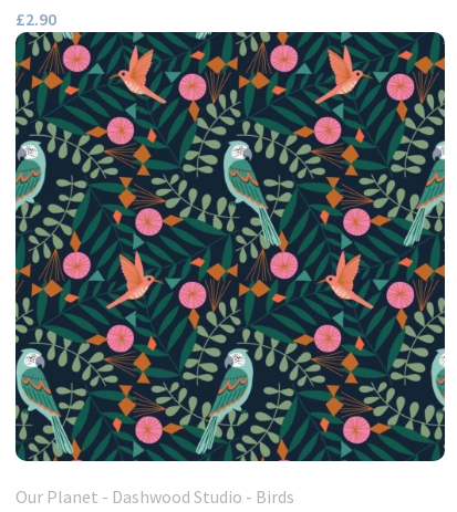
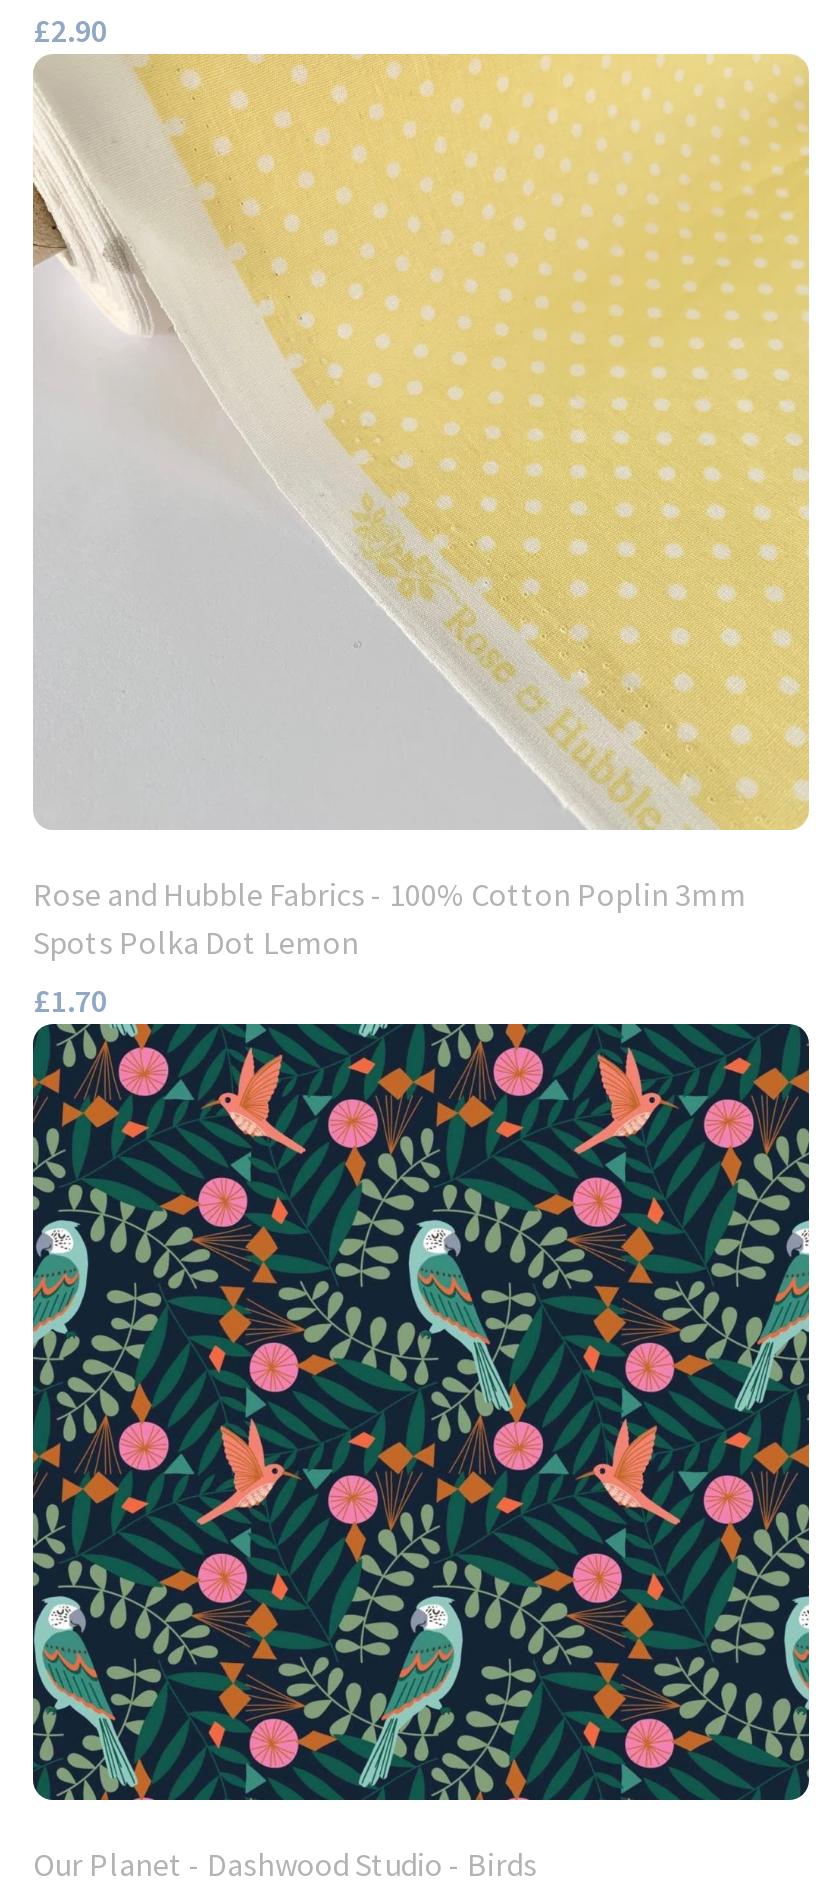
+ [image]
+ Rose and Hubble Fabrics - 100% Cotton Poplin 3mm
+ Spots Polka Dot Lemon
+ £1.70
